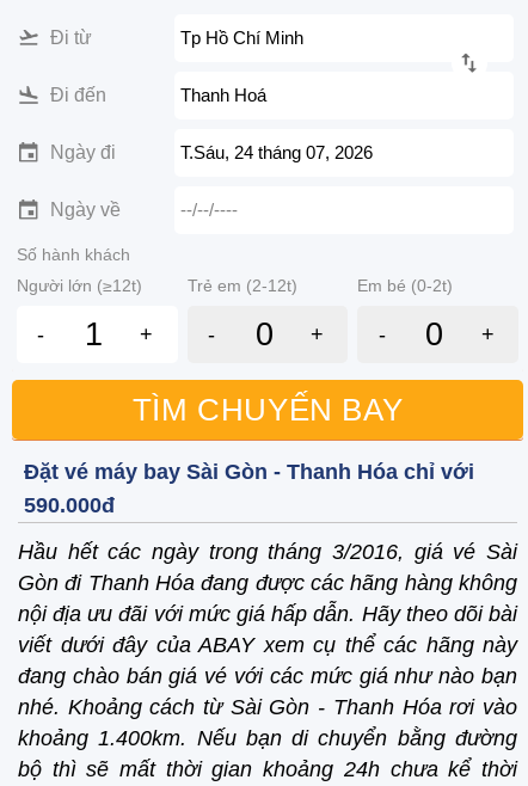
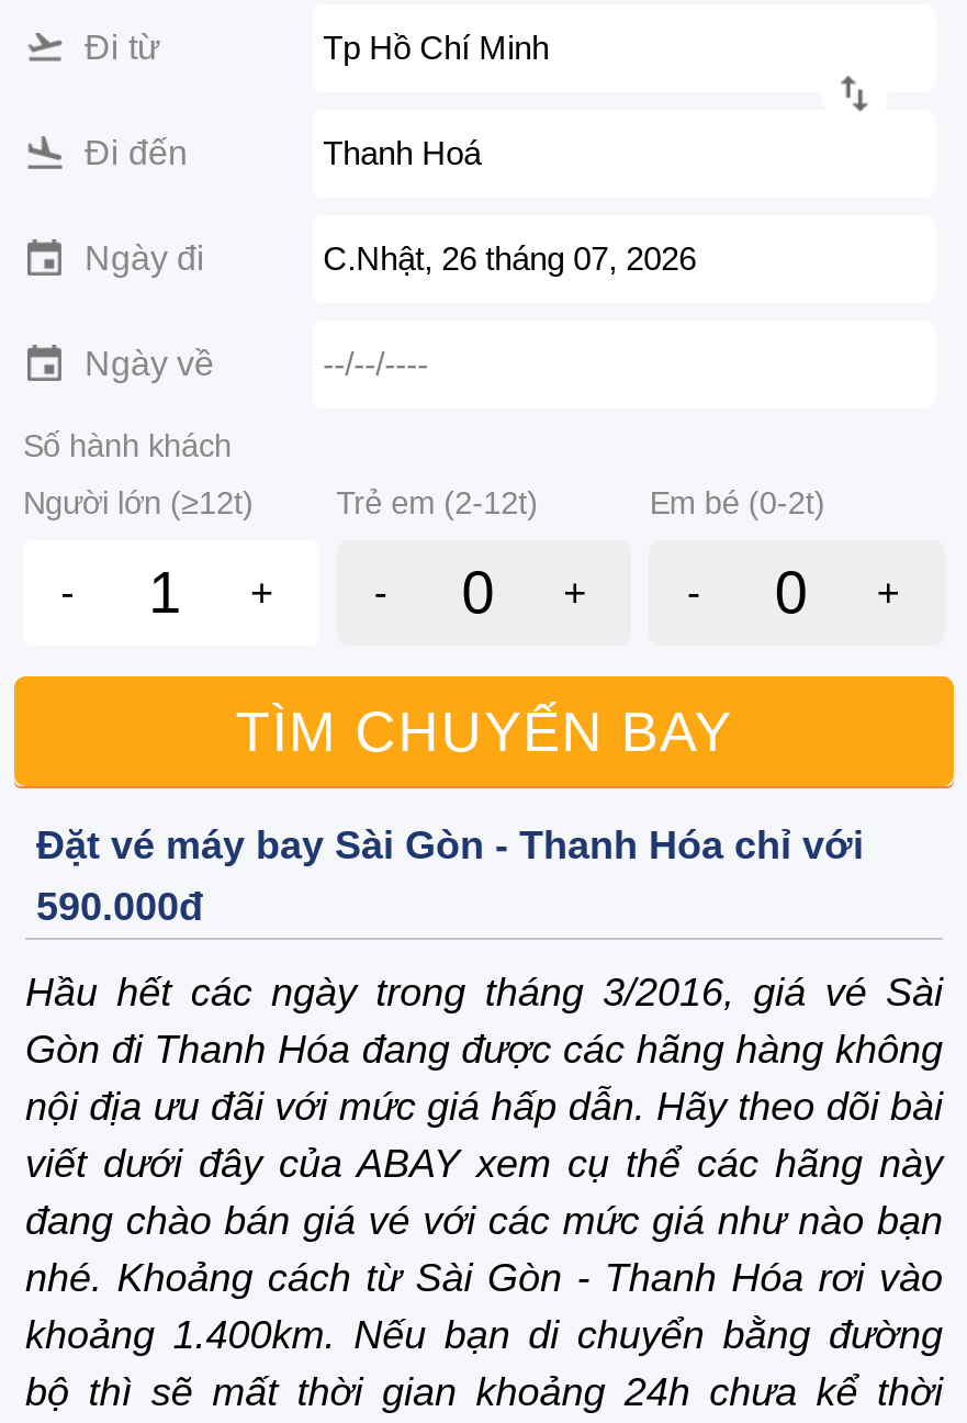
- T.Sáu, 24 tháng 07, 2026
+ C.Nhật, 26 tháng 07, 2026
